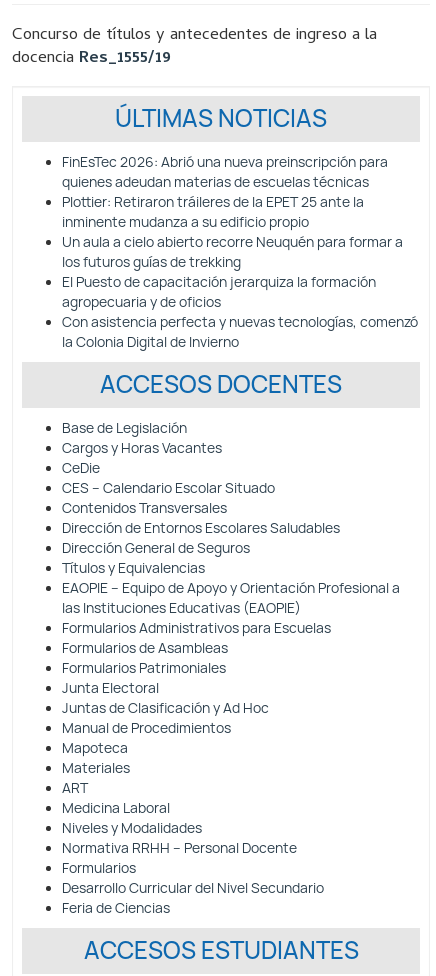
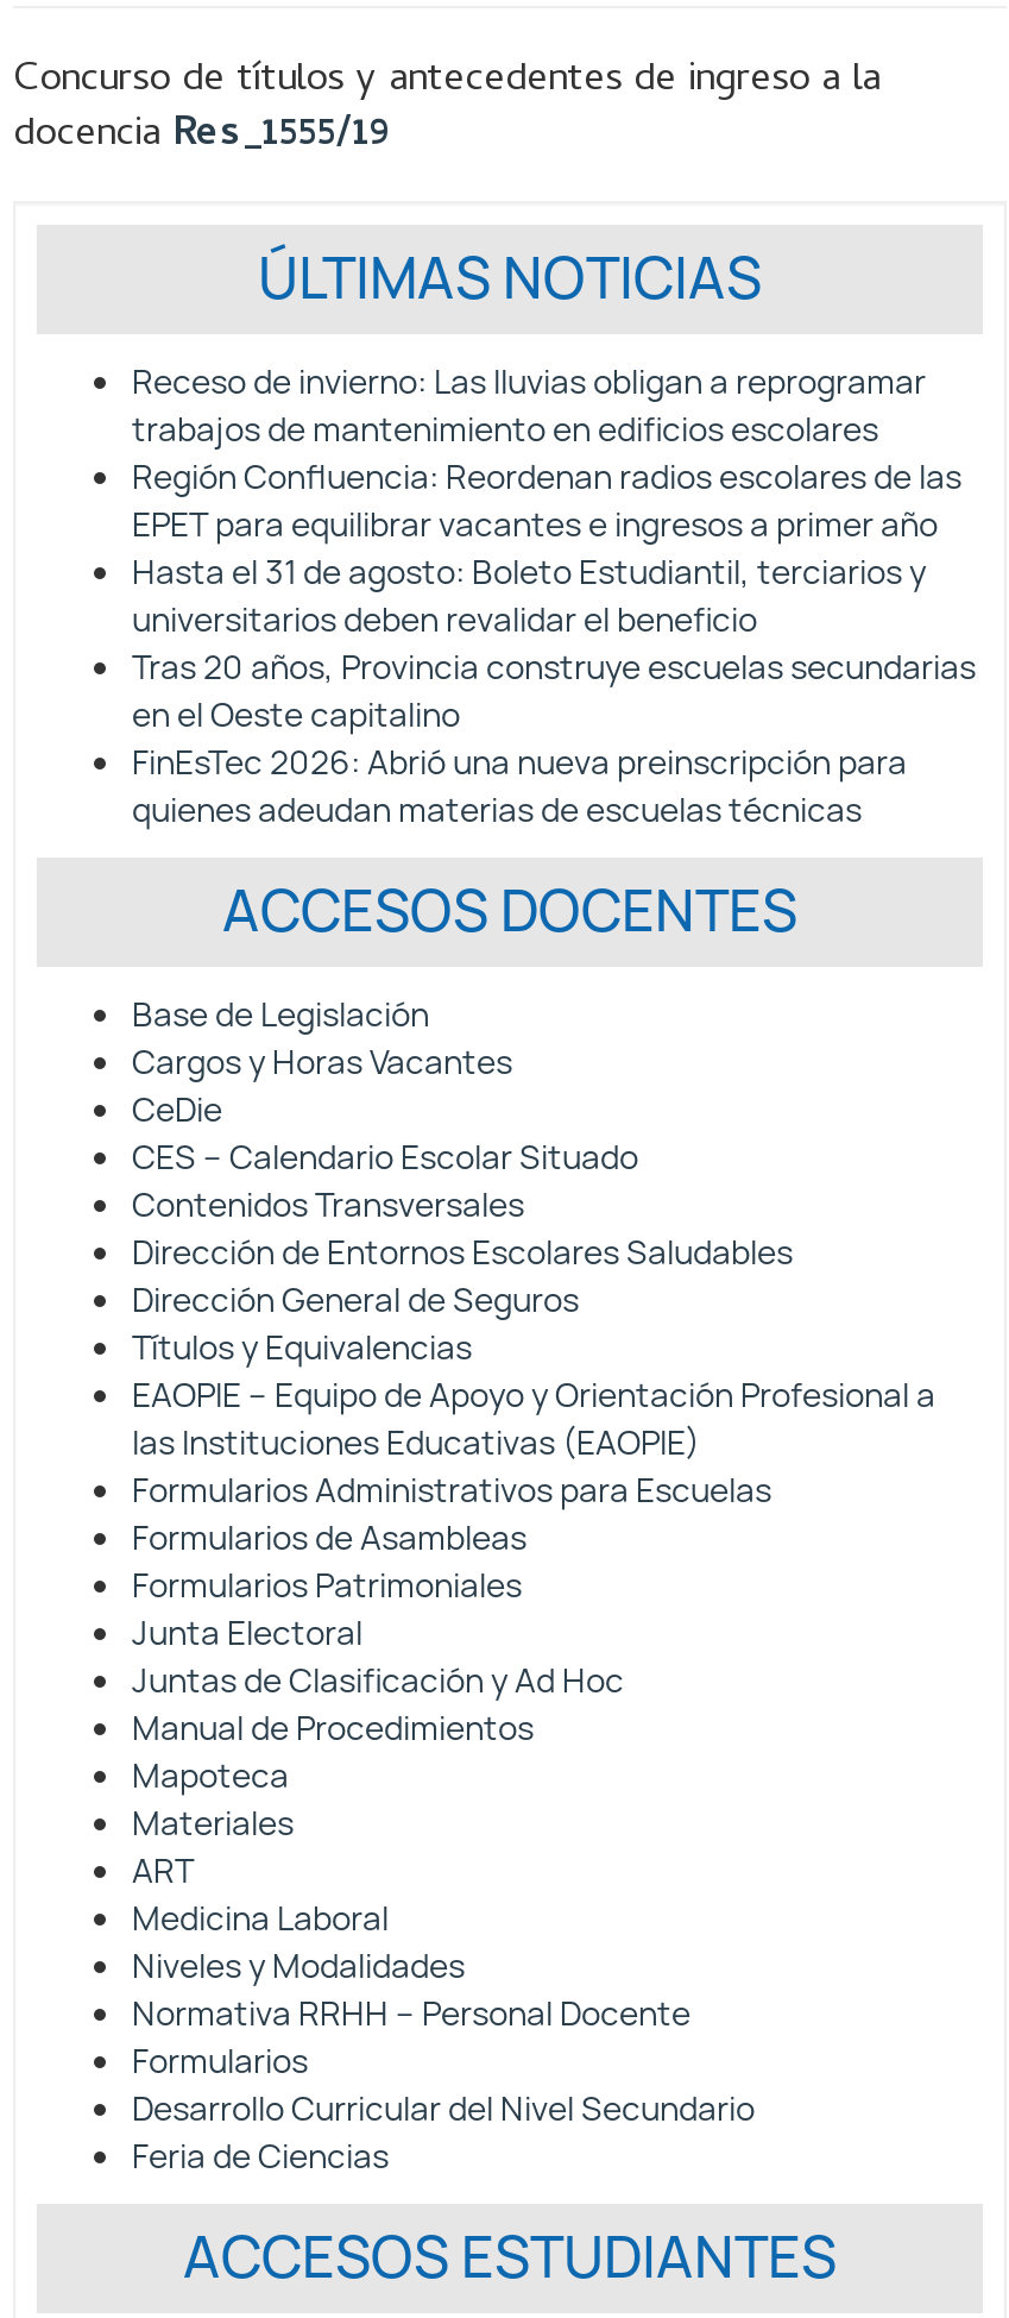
+ Receso de invierno: Las lluvias obligan a reprogramar
+ trabajos de mantenimiento en edificios escolares
+ Región Confluencia: Reordenan radios escolares de las
+ EPET para equilibrar vacantes e ingresos a primer año
+ Hasta el 31 de agosto: Boleto Estudiantil, terciarios y
+ universitarios deben revalidar el beneficio
+ Tras 20 años, Provincia construye escuelas secundarias
+ en el Oeste capitalino

moved down: FinEsTec 2026: Abrió una nueva preinscripción para | quienes adeudan materias de escuelas técnicas

- Plottier: Retiraron tráileres de la EPET 25 ante la
- inminente mudanza a su edificio propio
- Un aula a cielo abierto recorre Neuquén para formar a
- los futuros guías de trekking
- El Puesto de capacitación jerarquiza la formación
- agropecuaria y de oficios
- Con asistencia perfecta y nuevas tecnologías, comenzó
- la Colonia Digital de Invierno
